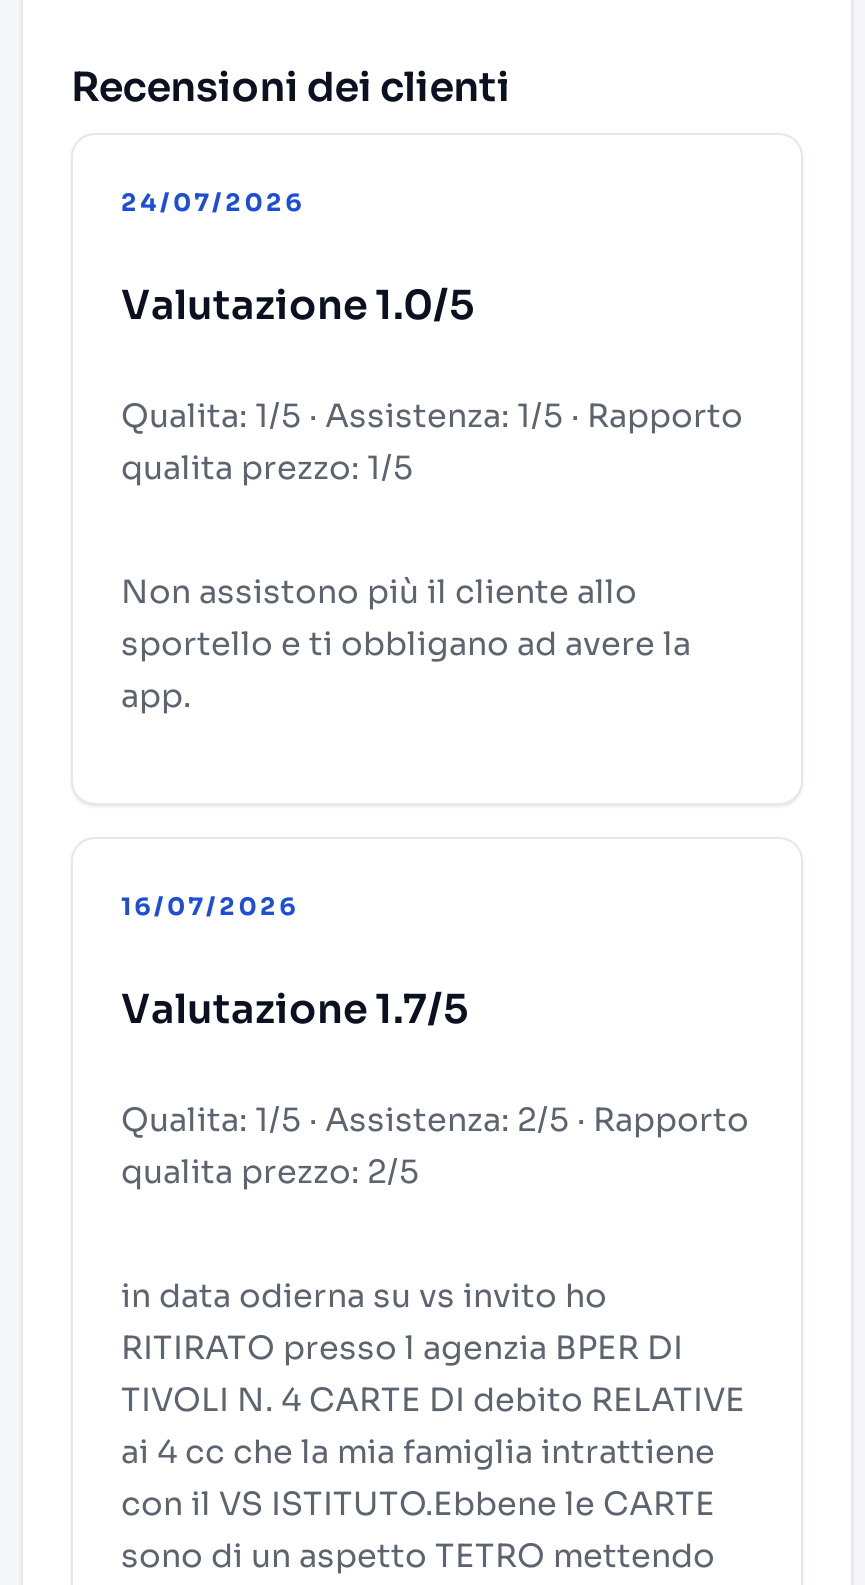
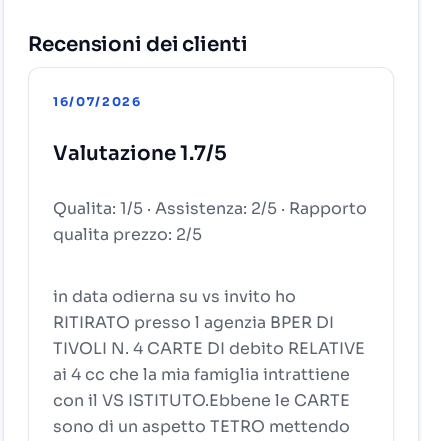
- 24/07/2026
- Valutazione 1.0/5
- Qualita: 1/5 · Assistenza: 1/5 · Rapporto
- qualita prezzo: 1/5
- Non assistono più il cliente allo
- sportello e ti obbligano ad avere la
- app.
